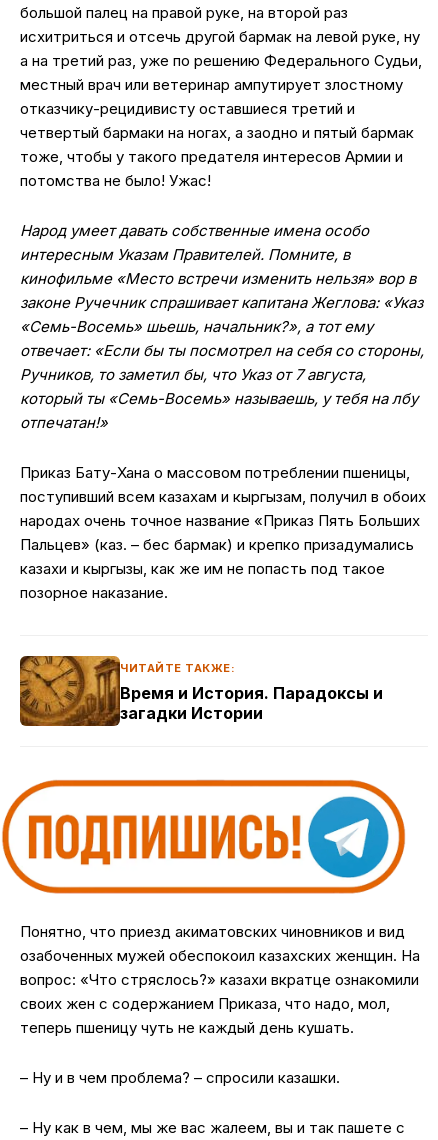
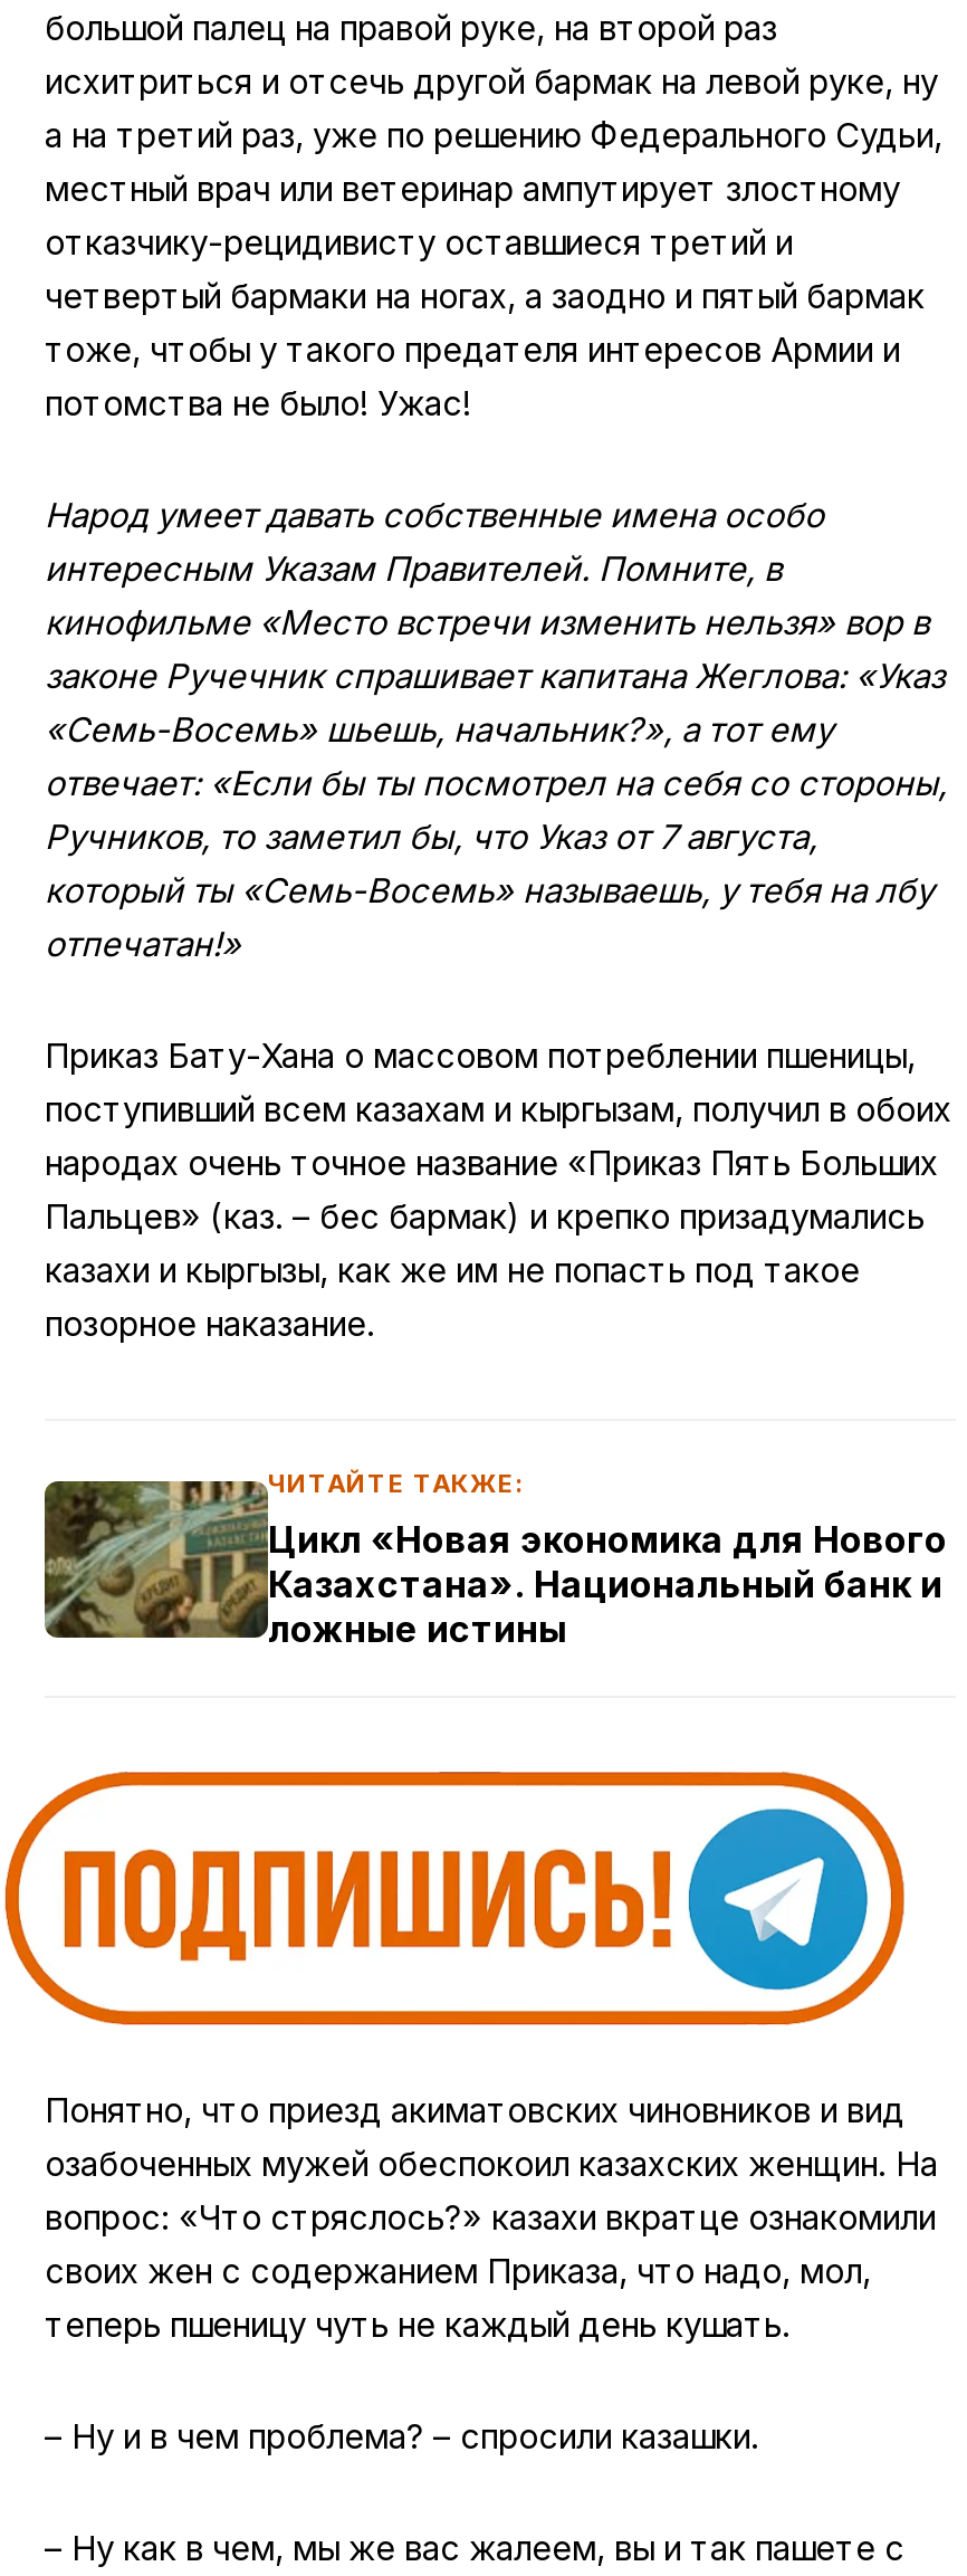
- [image]
- Время и История. Парадоксы и
- загадки Истории
+ [image]
+ Цикл «Новая экономика для Нового
+ Казахстана». Национальный банк и
+ ложные истины
